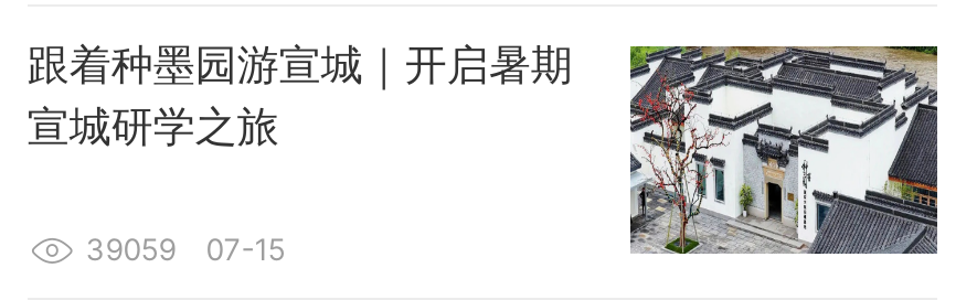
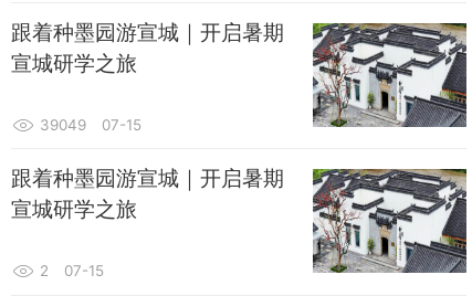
- 39059
+ 39049
+ 07-15
+ 跟着种墨园游宣城｜开启暑期
+ 宣城研学之旅
+ 2
